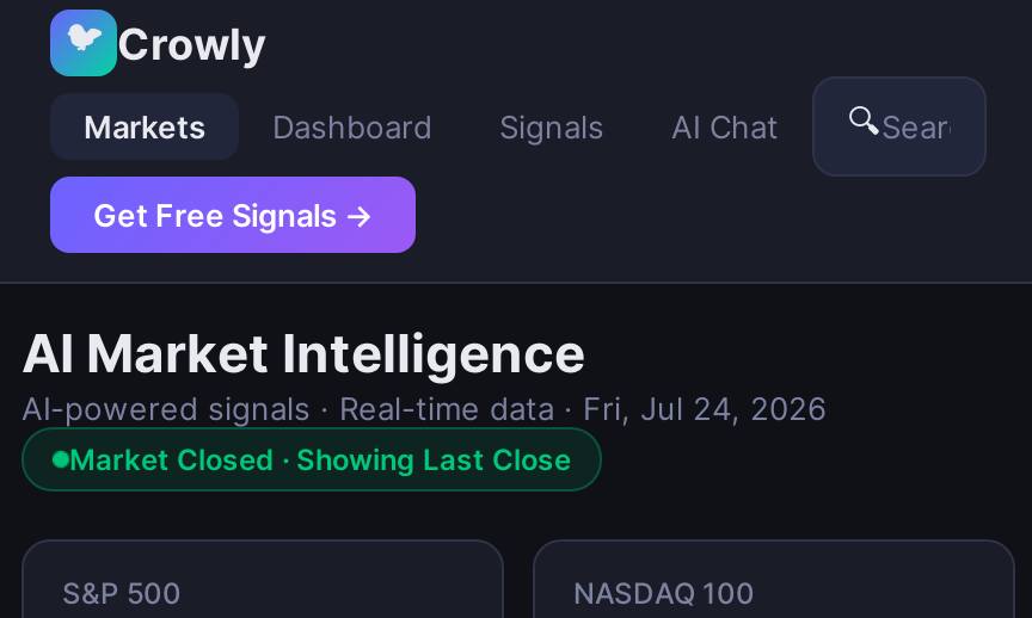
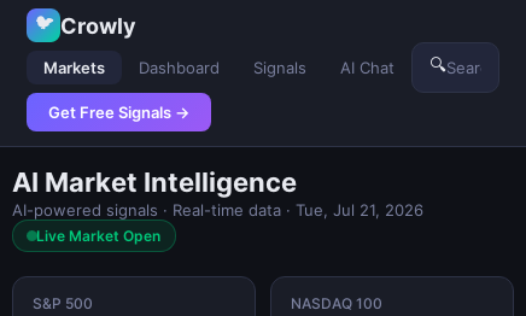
- AI-powered signals · Real-time data · Fri, Jul 24, 2026
- Market Closed · Showing Last Close
+ AI-powered signals · Real-time data · Tue, Jul 21, 2026
+ Live Market Open
